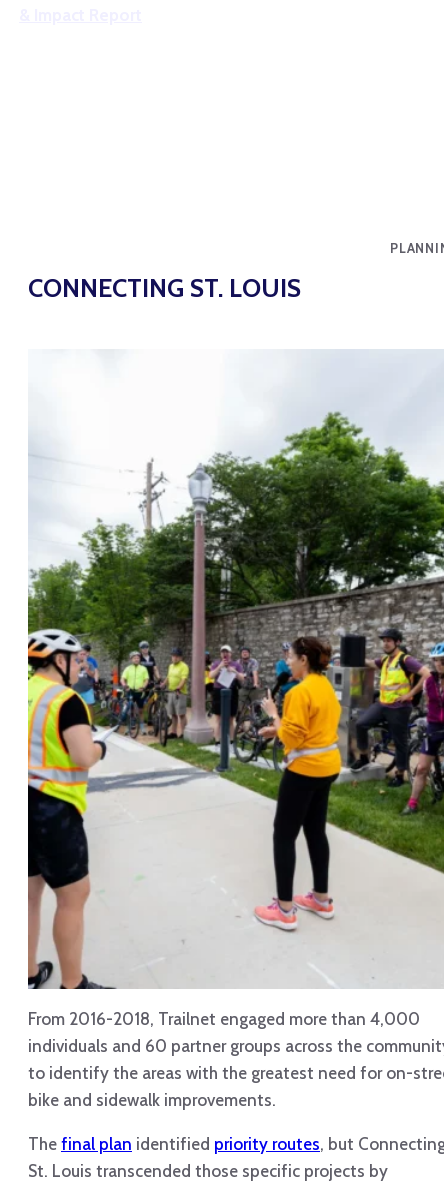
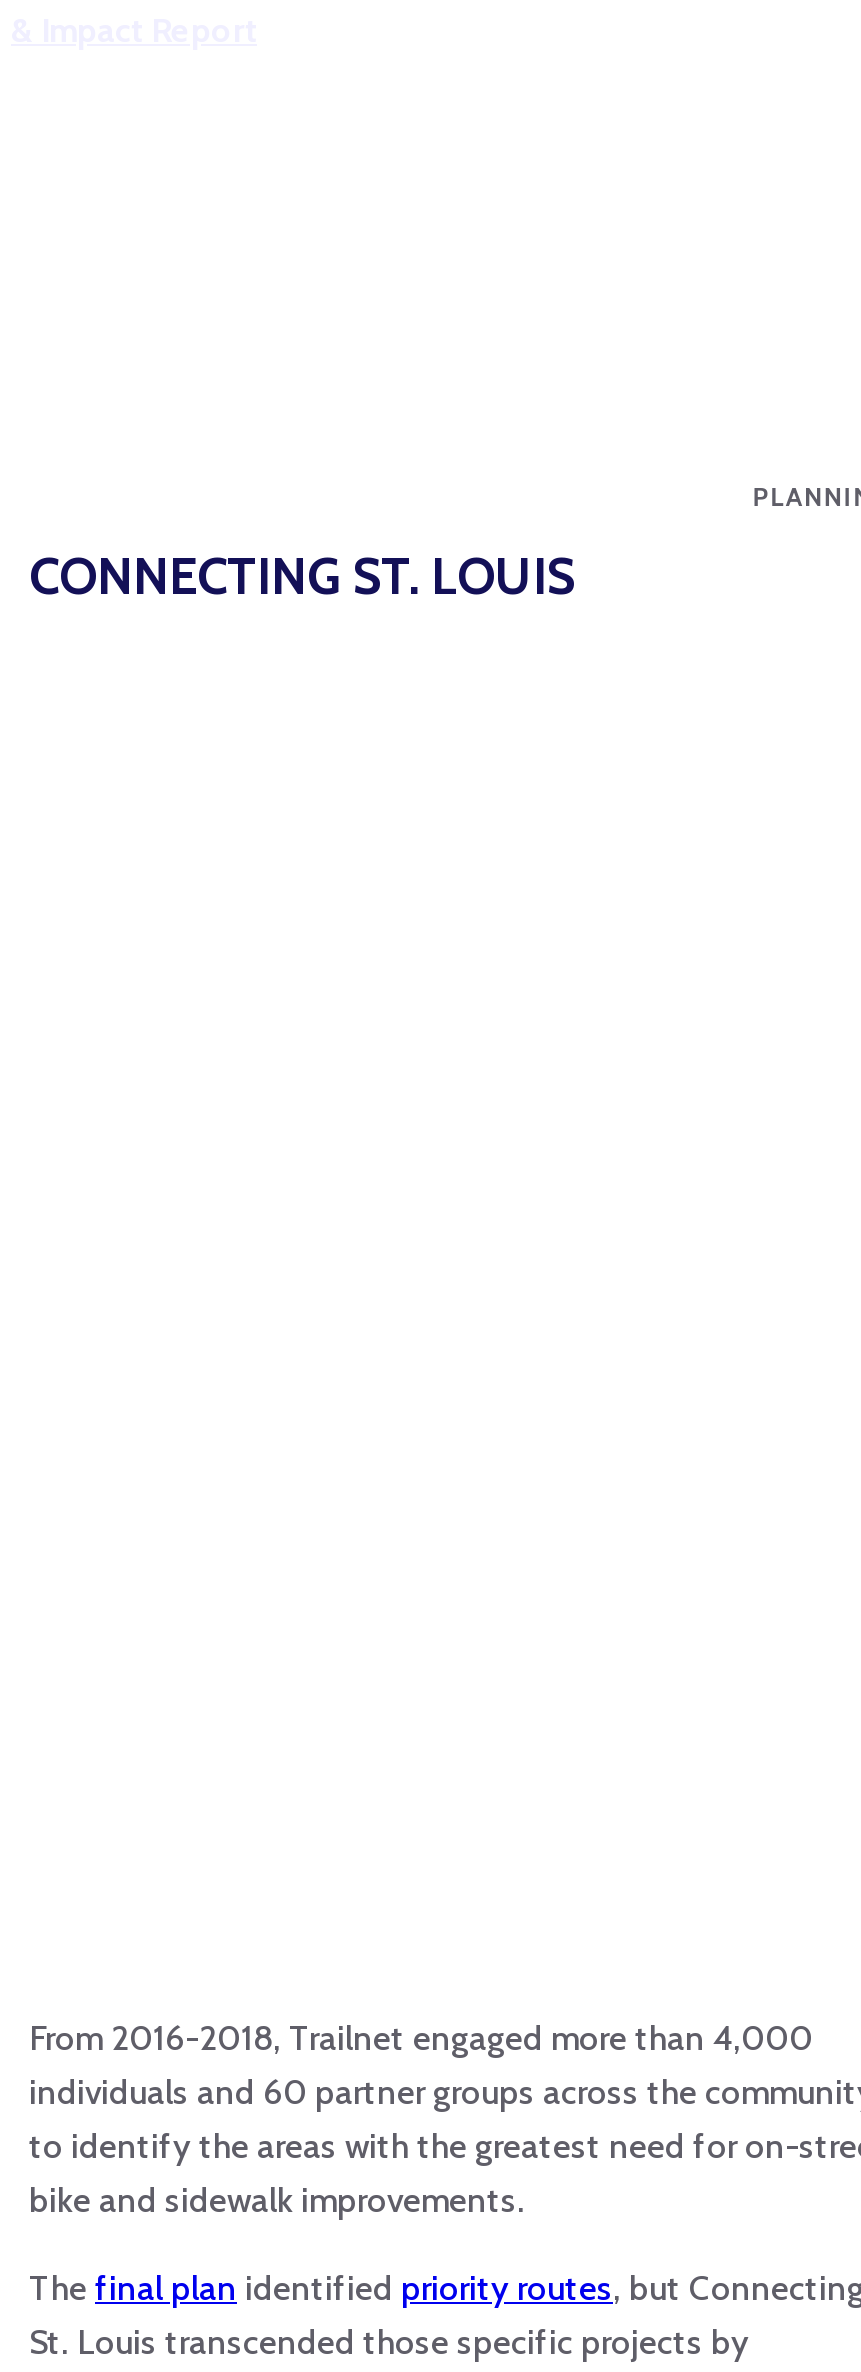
- [image]
